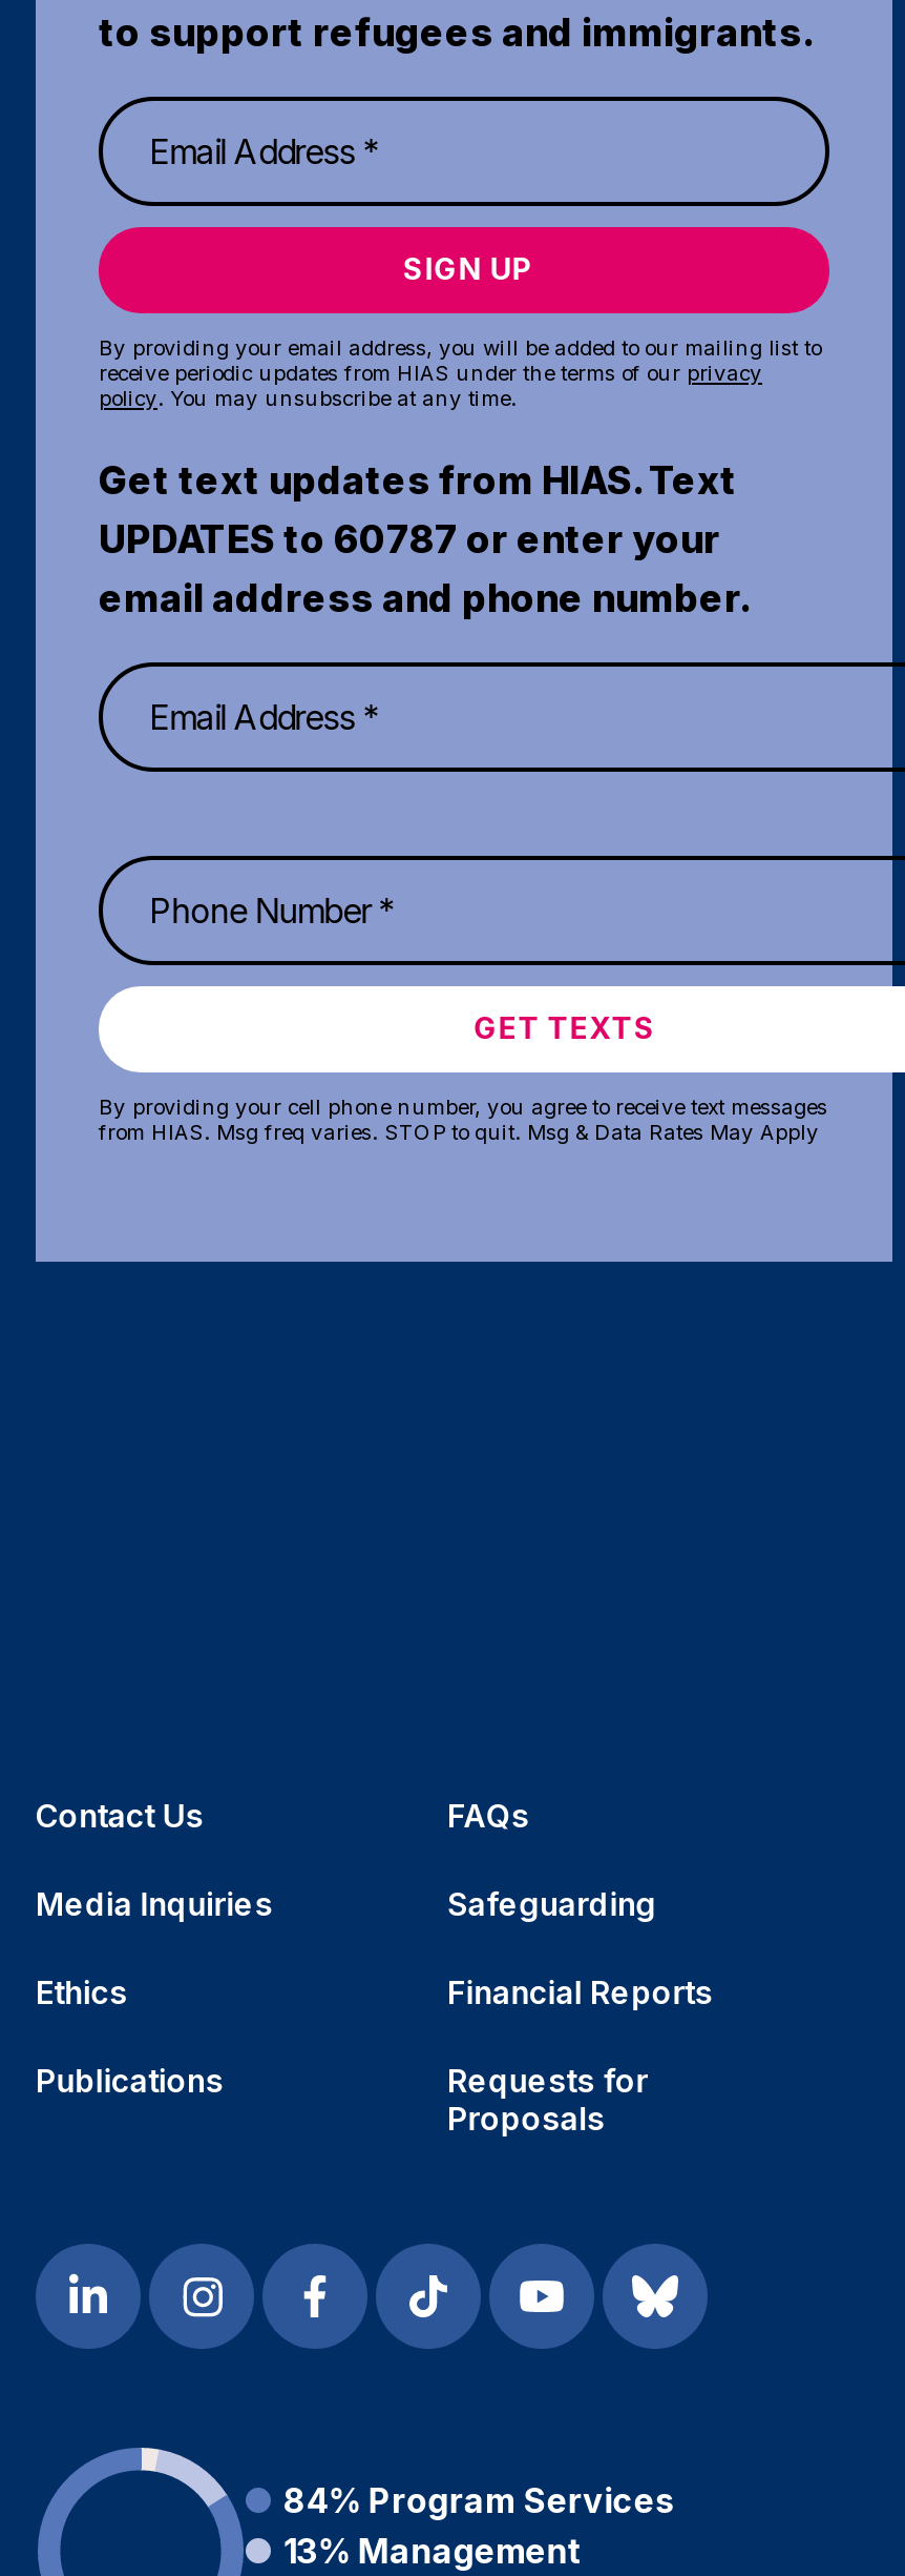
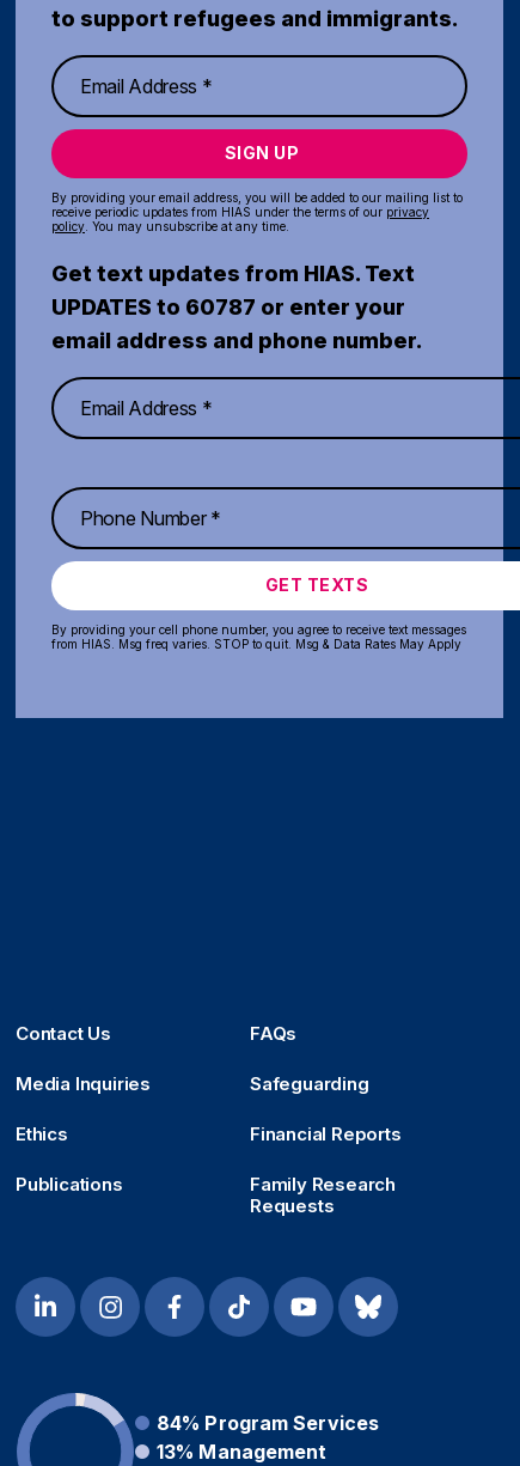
- Requests for
- Proposals
+ Family Research
+ Requests
